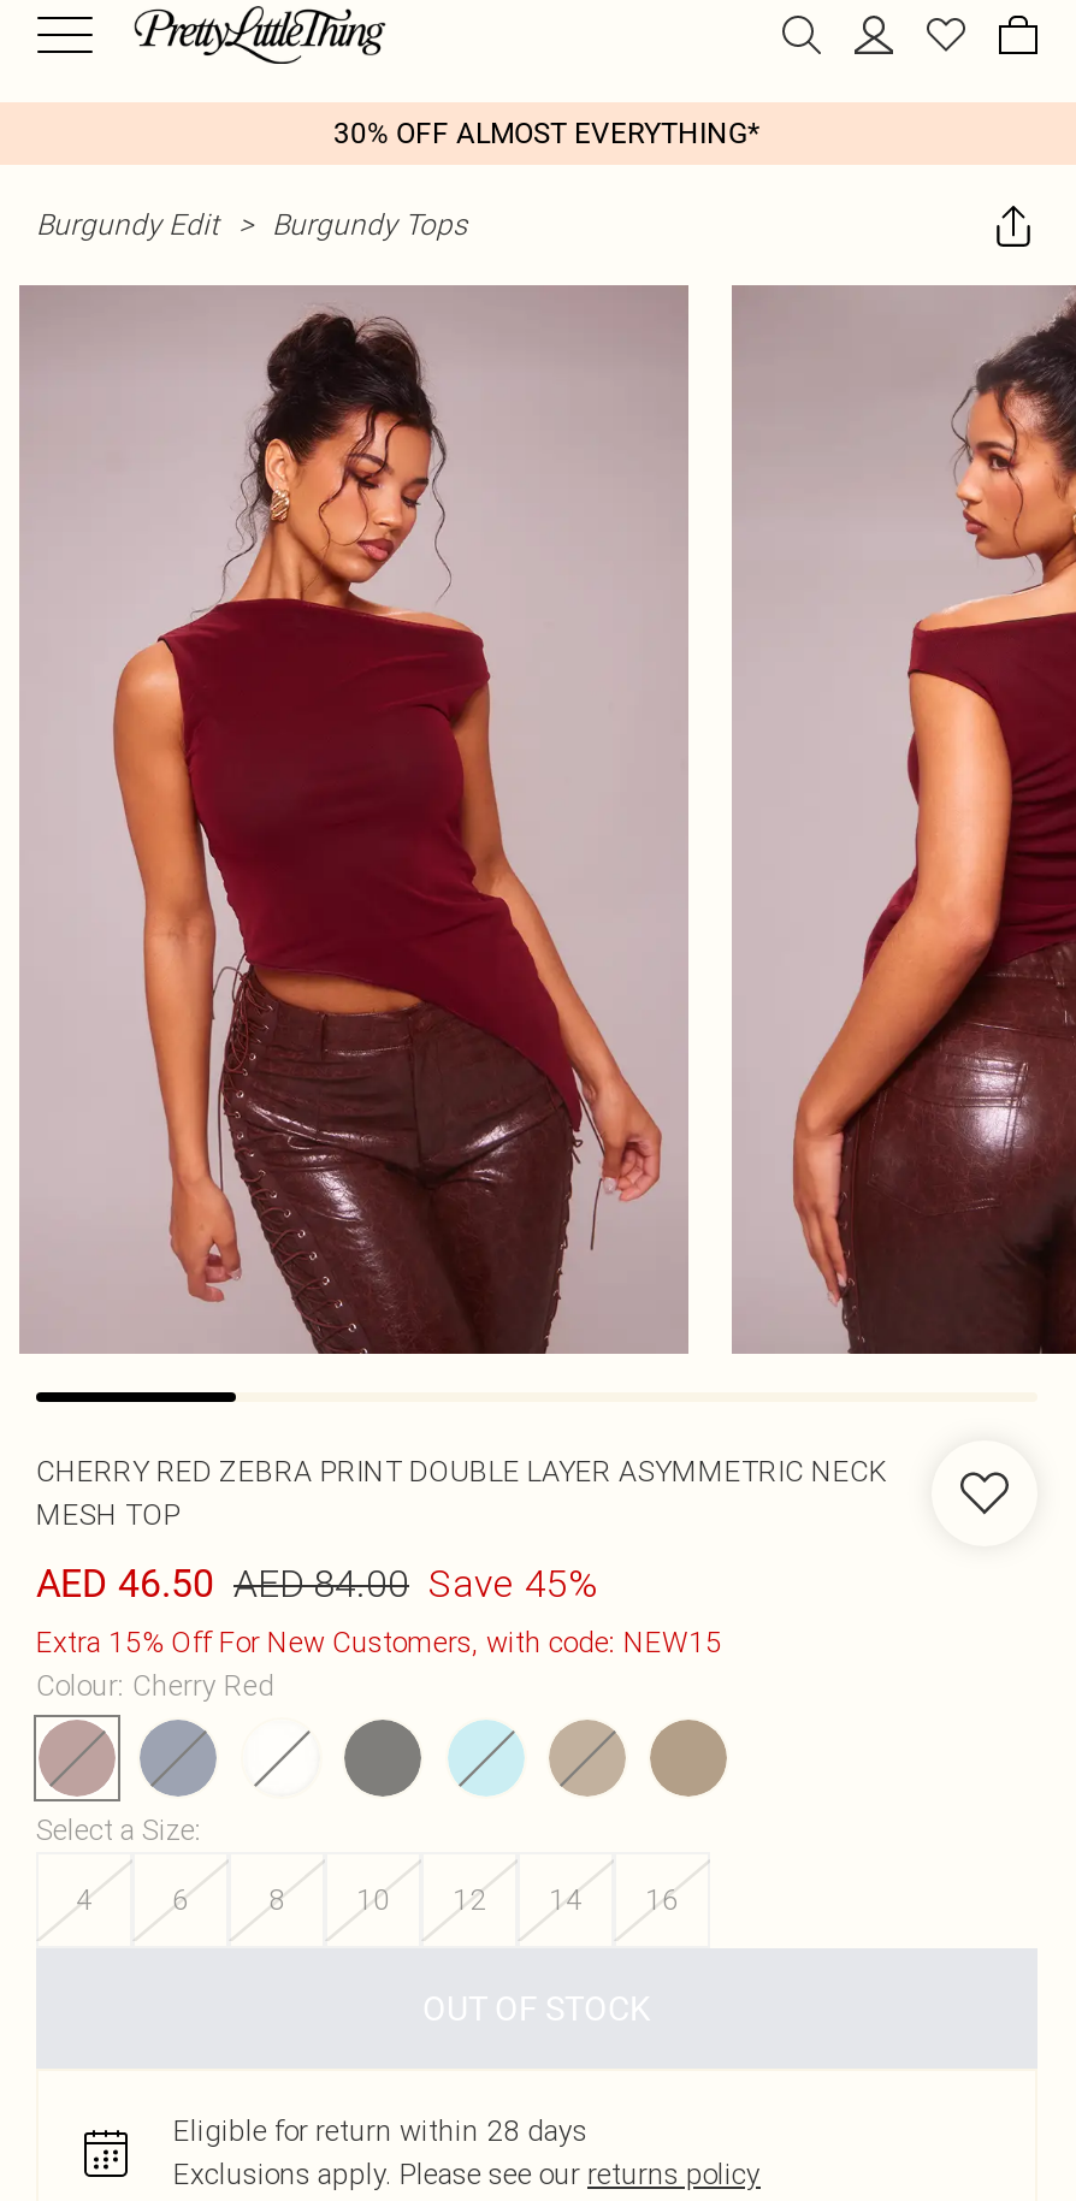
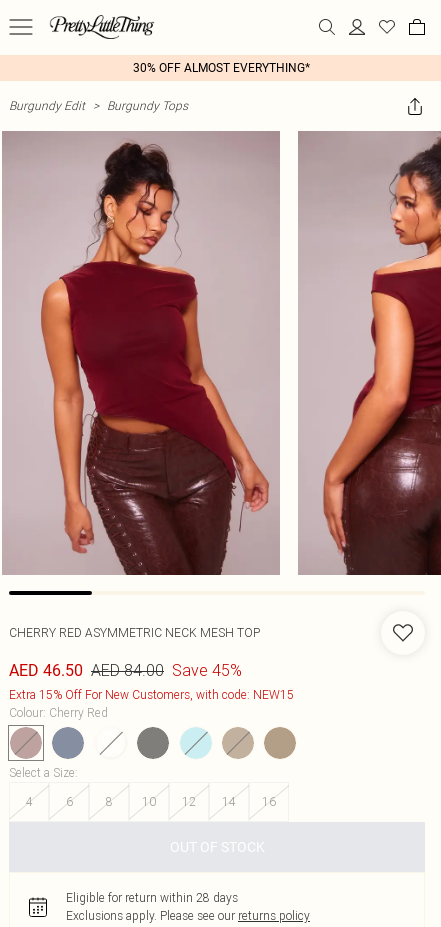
- CHERRY RED ZEBRA PRINT DOUBLE LAYER ASYMMETRIC NECK
- MESH TOP
+ CHERRY RED ASYMMETRIC NECK MESH TOP
